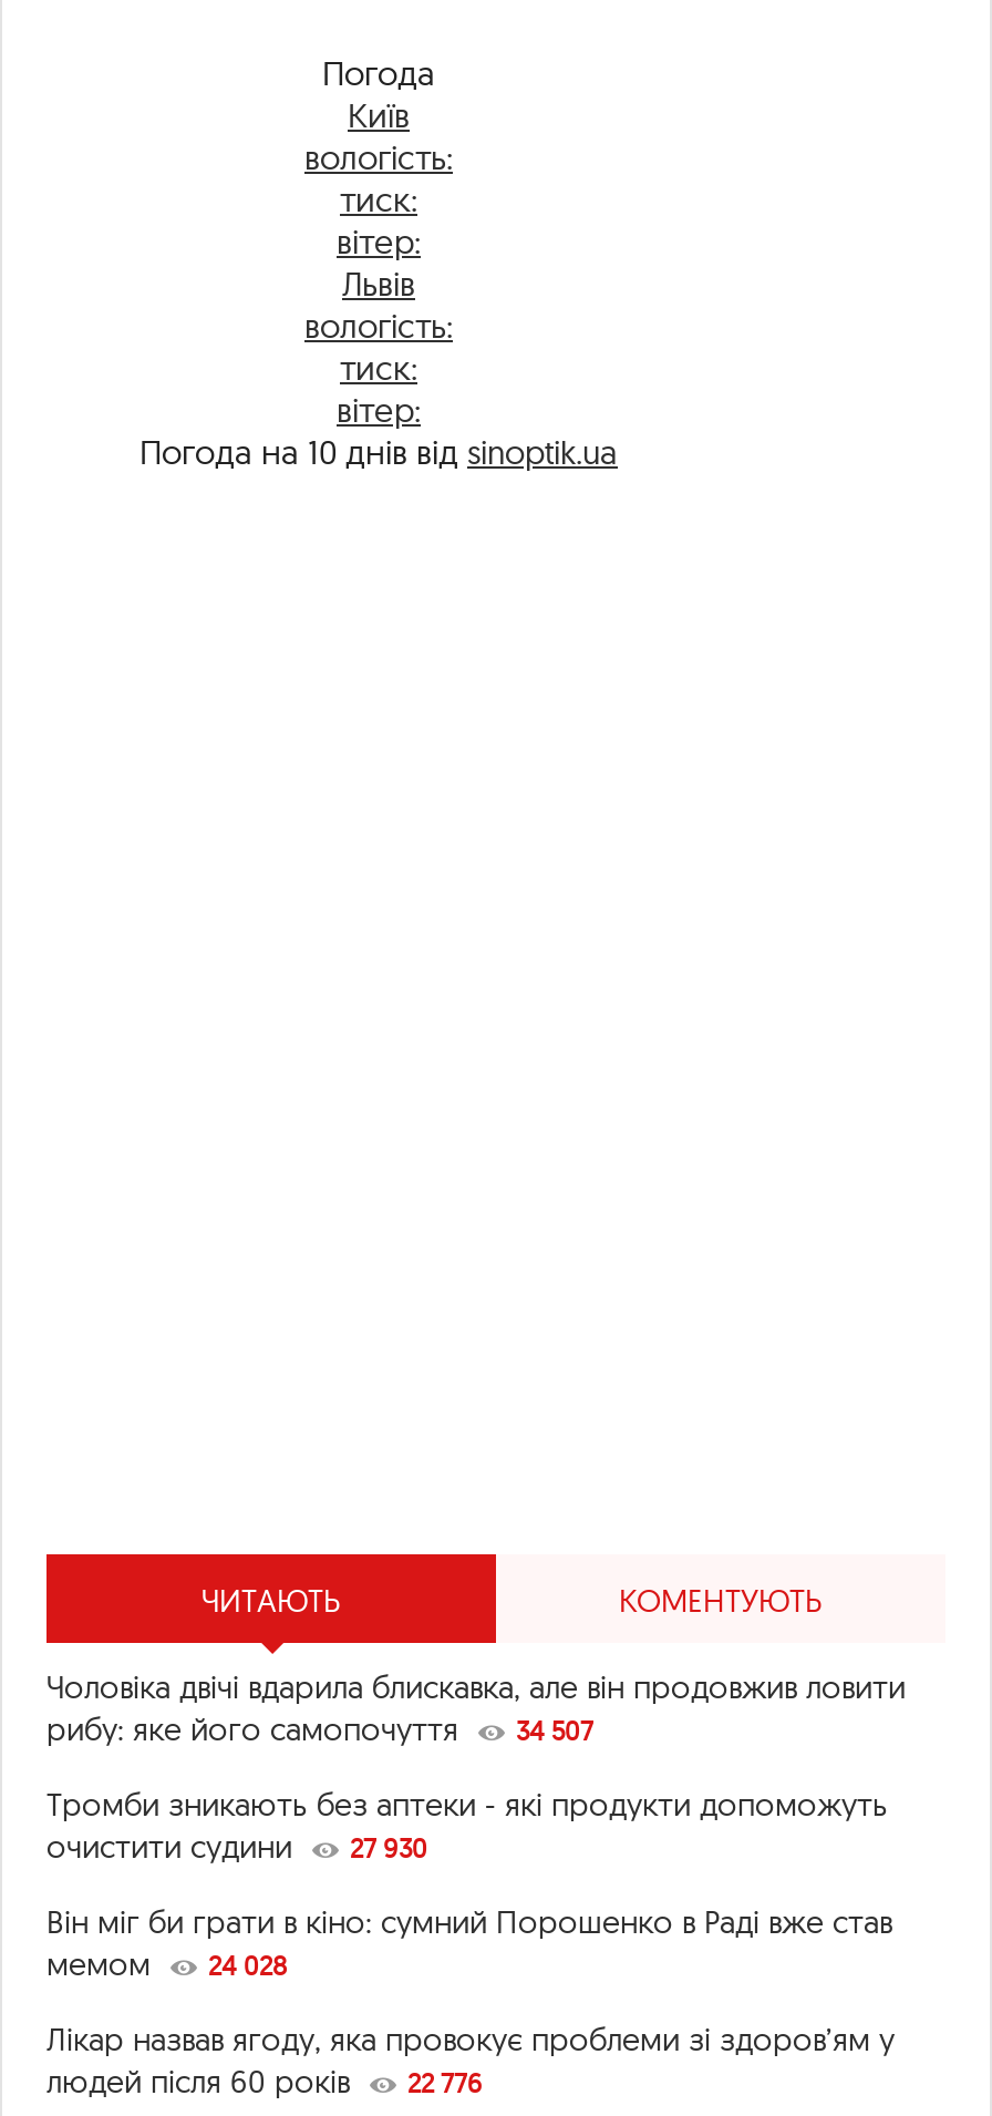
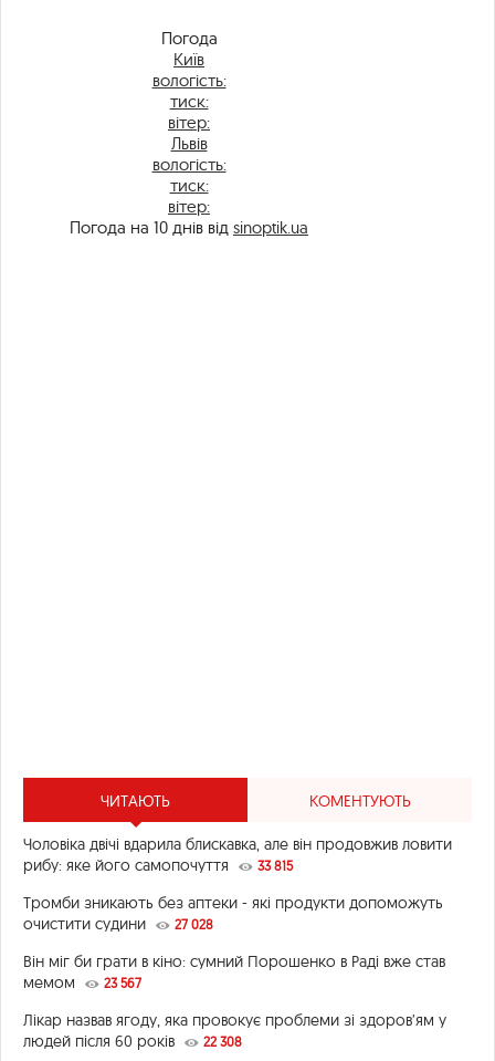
- рибу: яке його самопочуття 34 507
+ рибу: яке його самопочуття 33 815

- очистити судини 27 930
+ очистити судини 27 028

- мемом 24 028
+ мемом 23 567

- людей після 60 років 22 776
+ людей після 60 років 22 308
